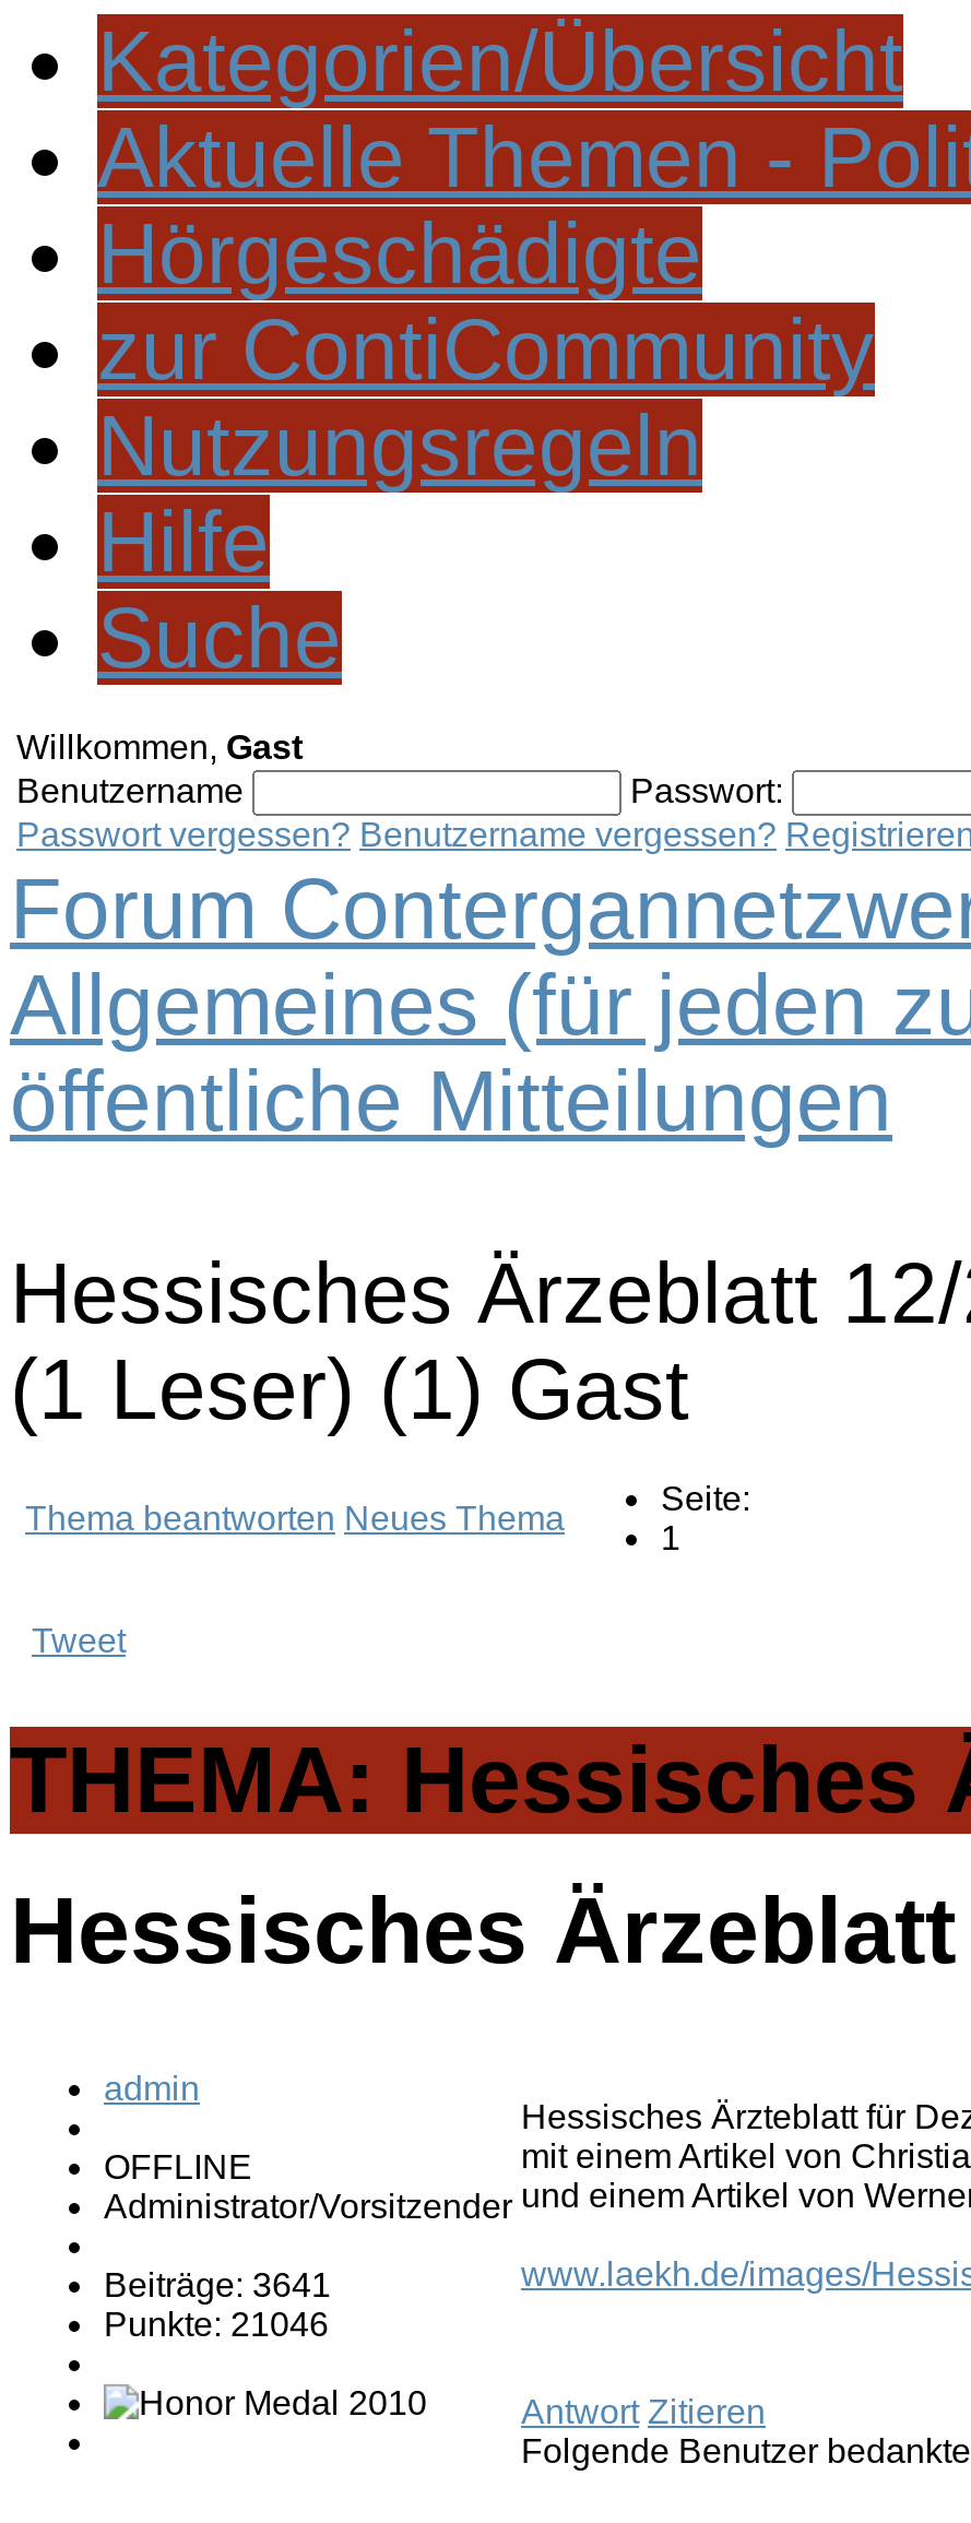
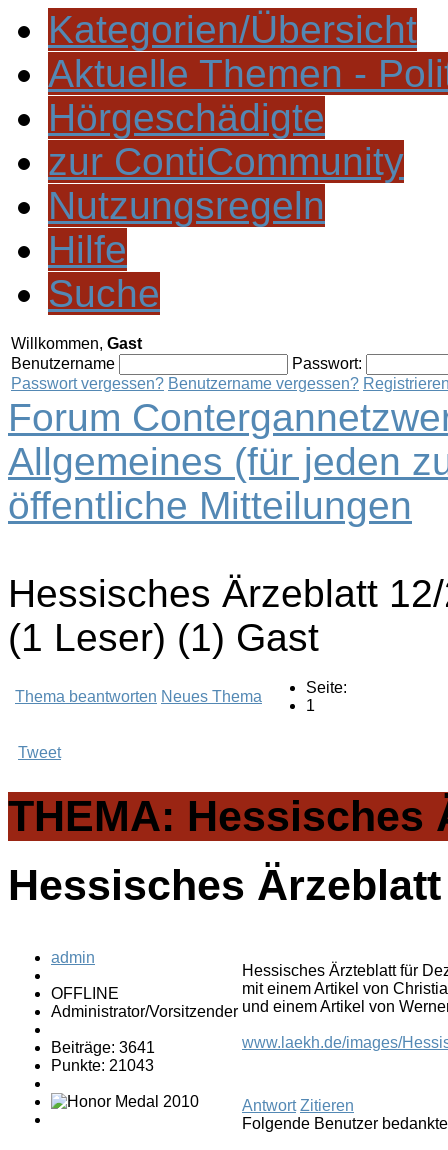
- Punkte: 21046
+ Punkte: 21043
